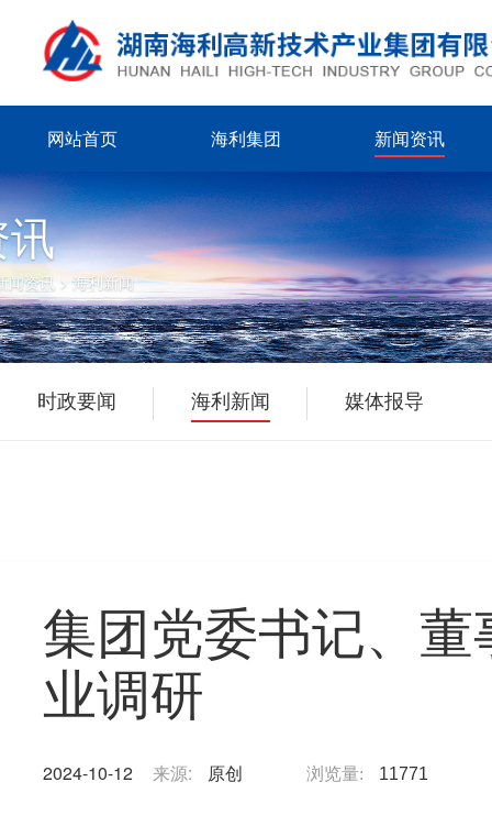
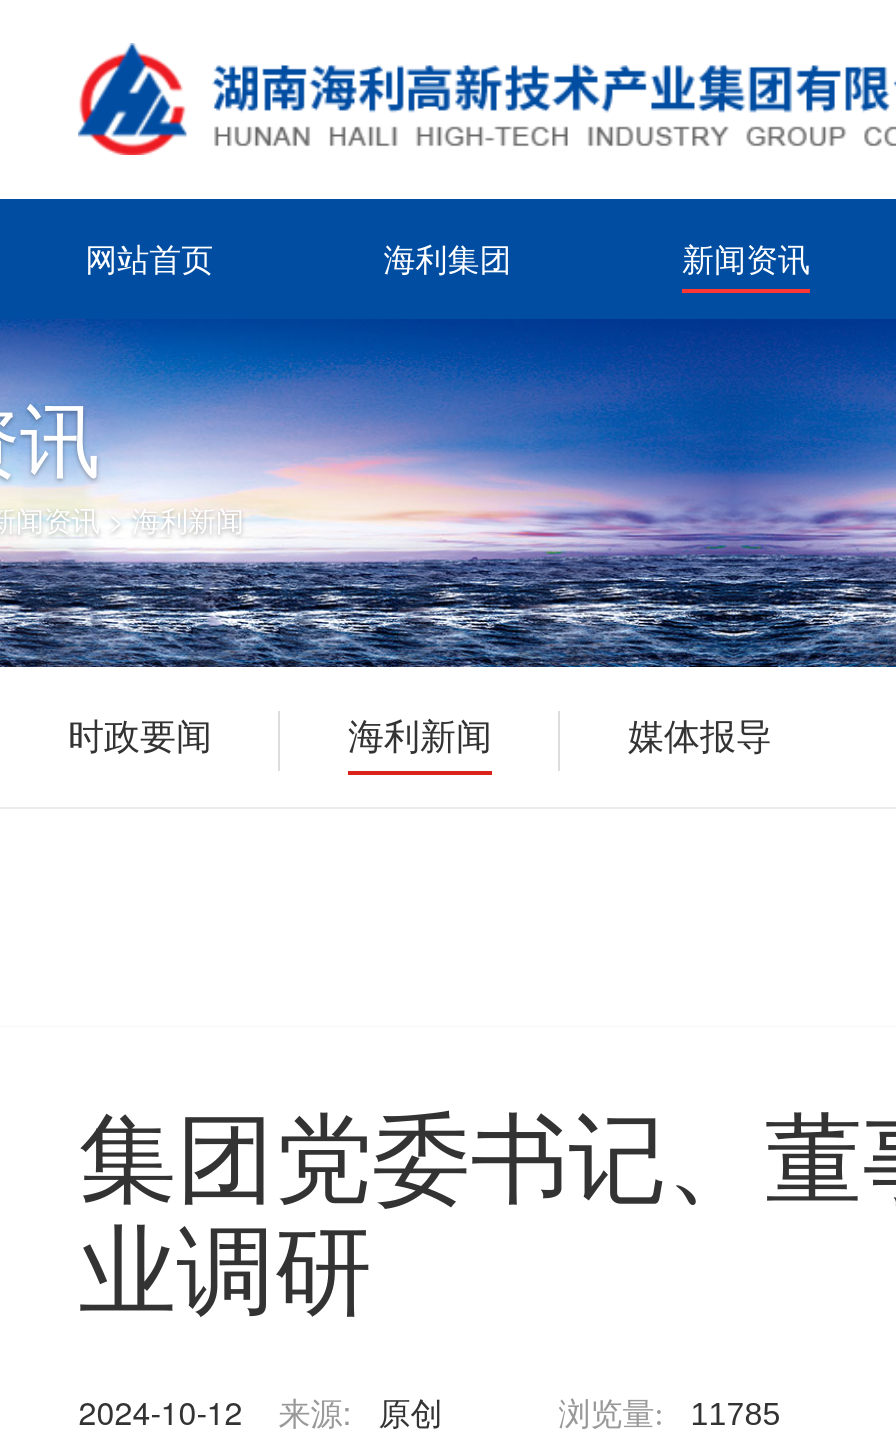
- 浏览量: 11771
+ 浏览量: 11785
